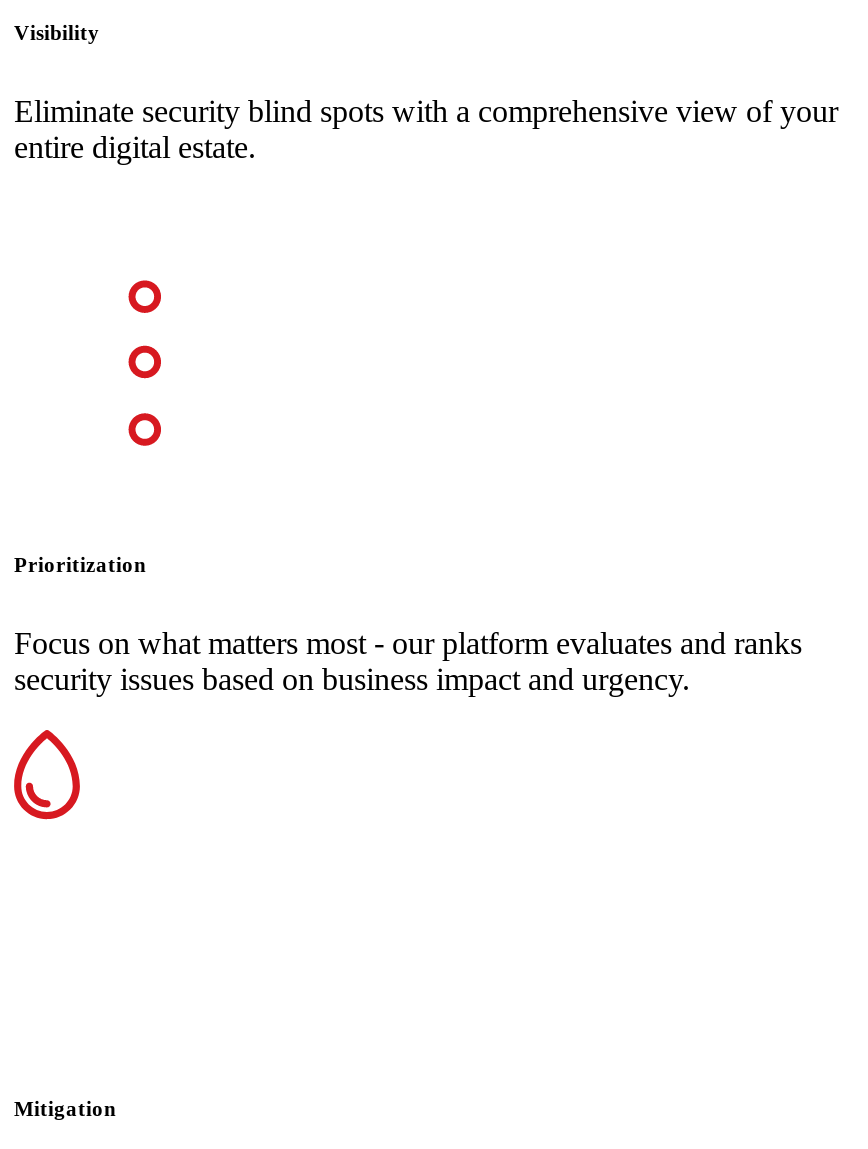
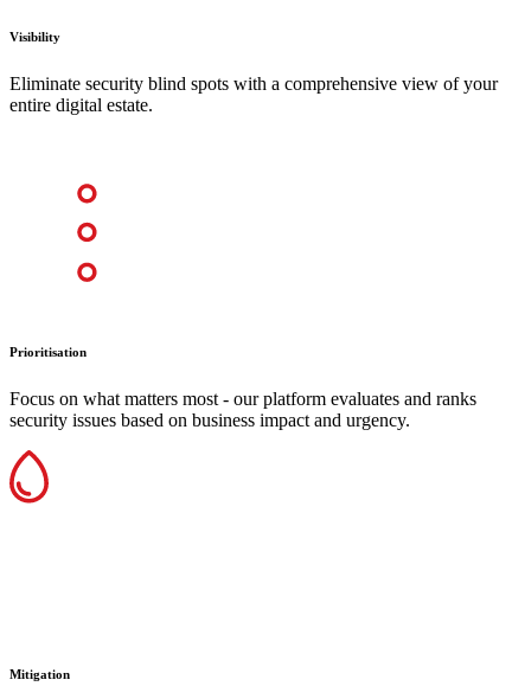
- Prioritization
+ Prioritisation
